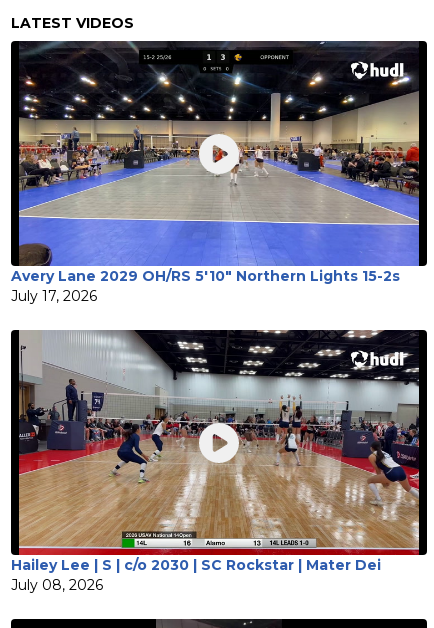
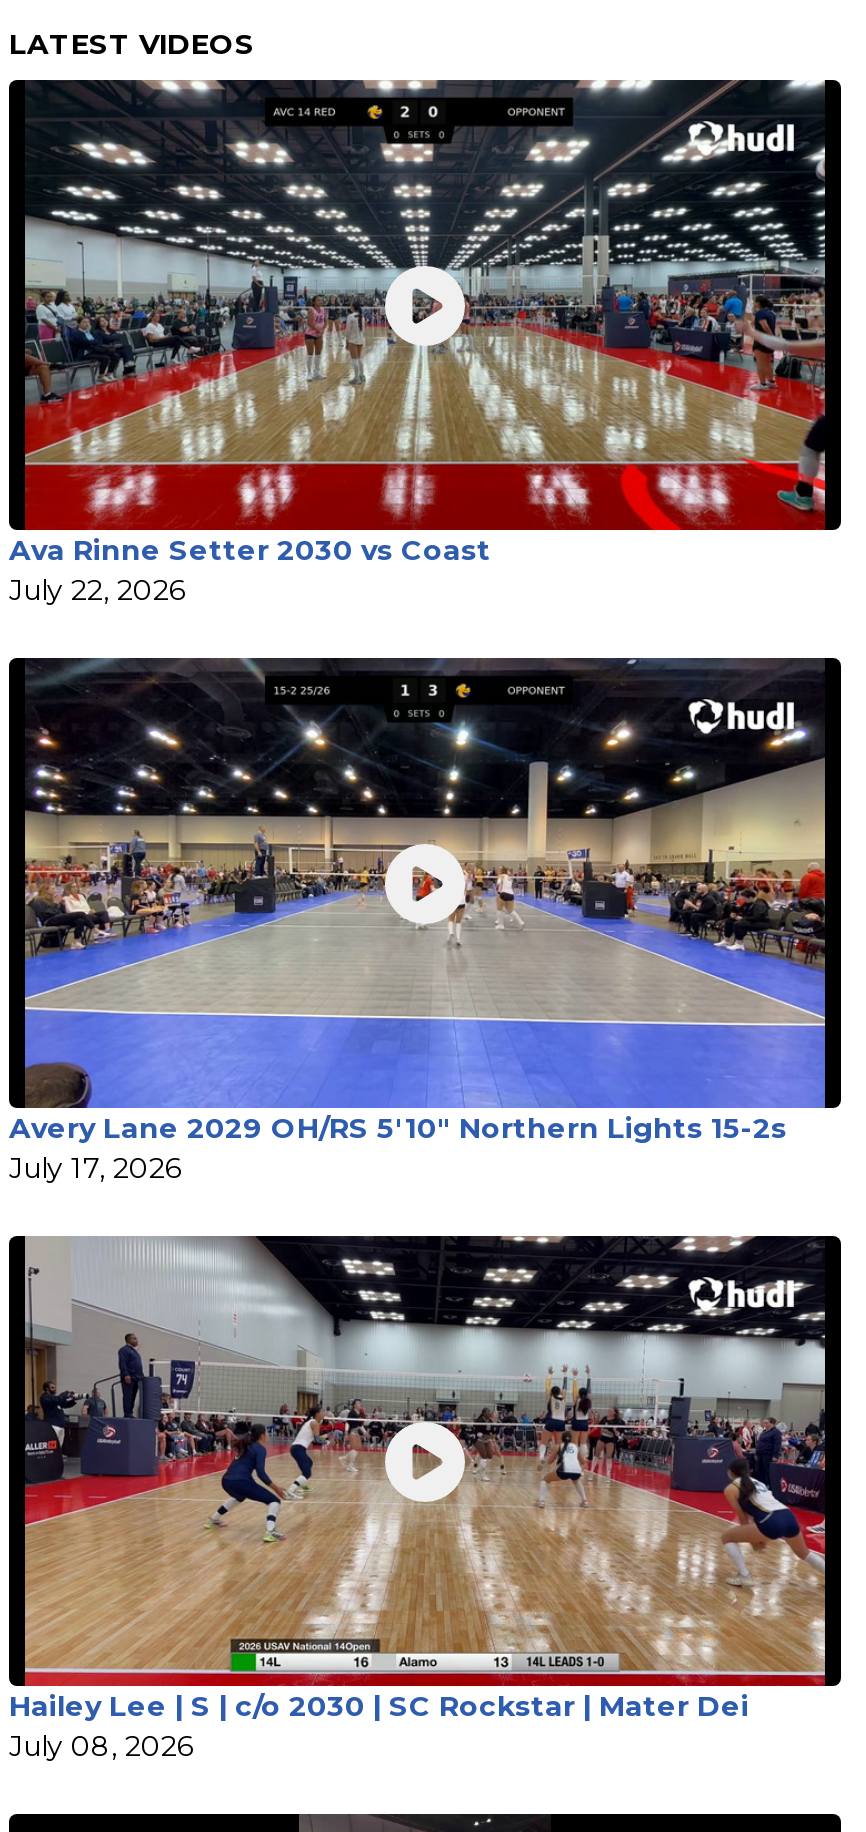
+ [image]
+ Ava Rinne Setter 2030 vs Coast
+ July 22, 2026
